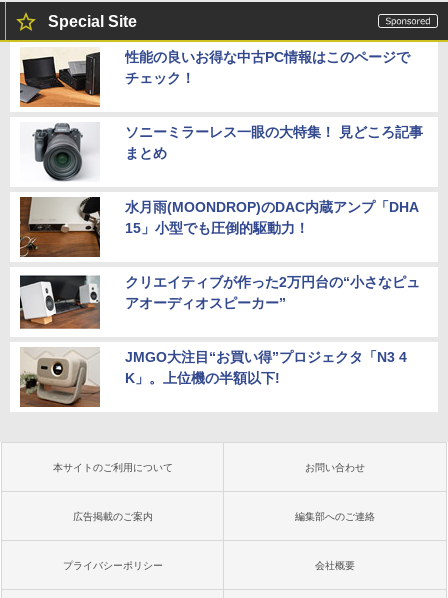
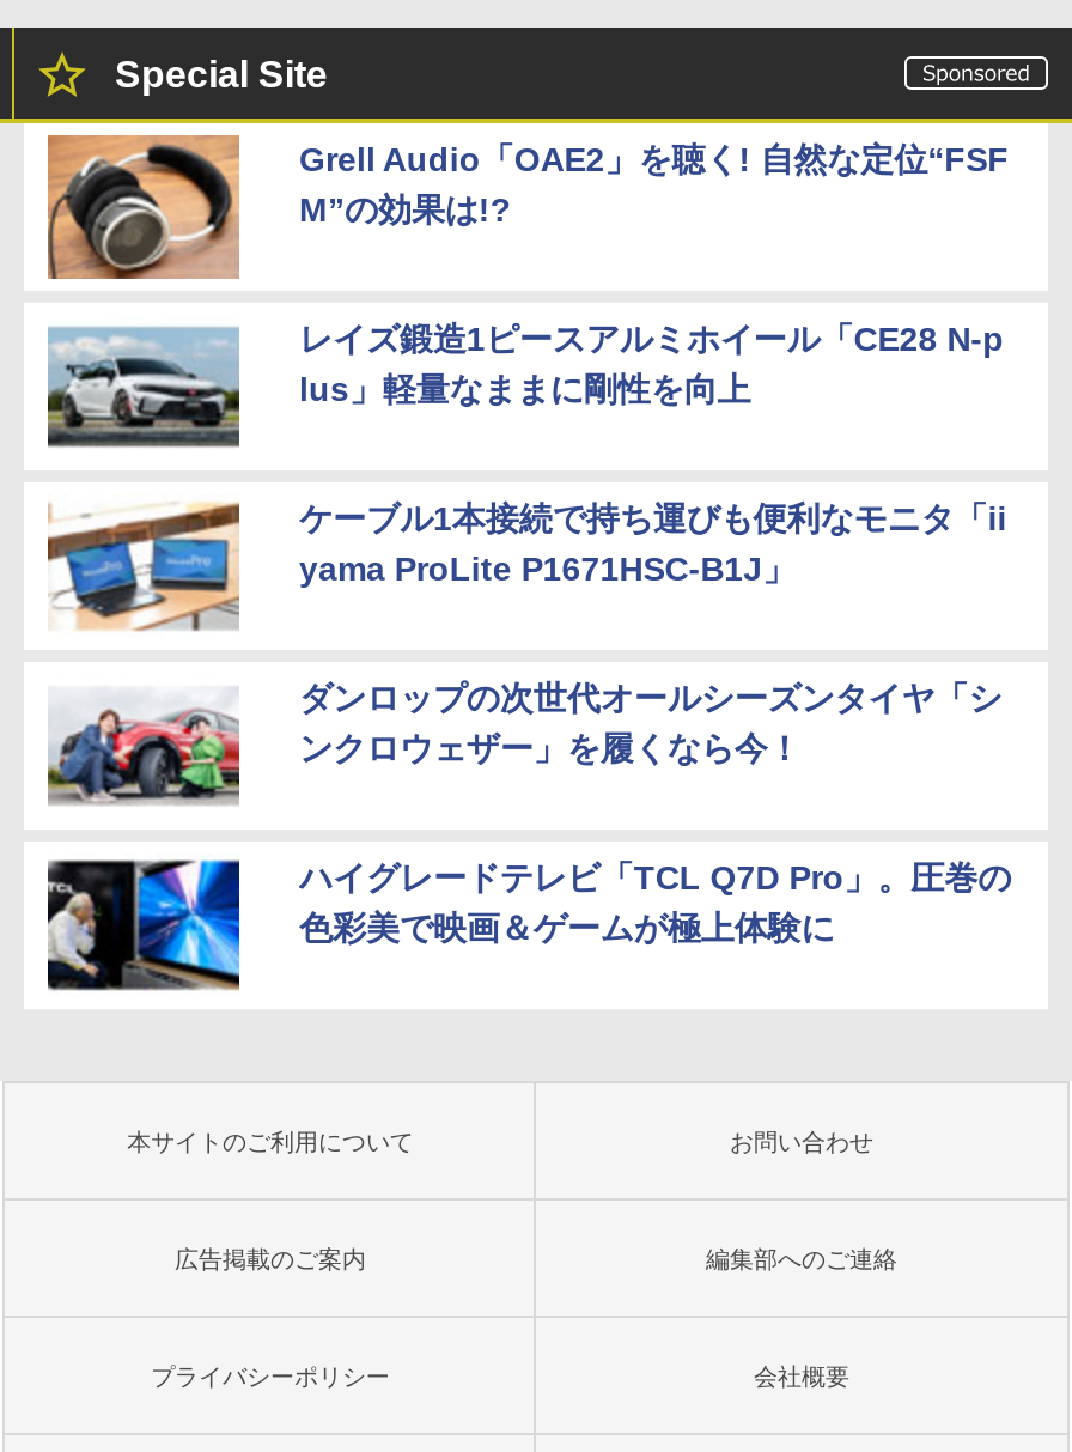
- [image]
- 性能の良いお得な中古PC情報はこのページで
- チェック！
+ [image]
+ Grell Audio「OAE2」を聴く! 自然な定位“FSF
+ M”の効果は!?

- [image]
- ソニーミラーレス一眼の大特集！ 見どころ記事
- まとめ
+ [image]
+ レイズ鍛造1ピースアルミホイール「CE28 N-p
+ lus」軽量なままに剛性を向上

- [image]
- 水月雨(MOONDROP)のDAC内蔵アンプ「DHA
- 15」小型でも圧倒的駆動力！
+ [image]
+ ケーブル1本接続で持ち運びも便利なモニタ「ii
+ yama ProLite P1671HSC-B1J」

- [image]
- クリエイティブが作った2万円台の“小さなピュ
- アオーディオスピーカー”
+ [image]
+ ダンロップの次世代オールシーズンタイヤ「シ
+ ンクロウェザー」を履くなら今！

- [image]
- JMGO大注目“お買い得”プロジェクタ「N3 4
- K」。上位機の半額以下!
+ [image]
+ ハイグレードテレビ「TCL Q7D Pro」。圧巻の
+ 色彩美で映画＆ゲームが極上体験に
